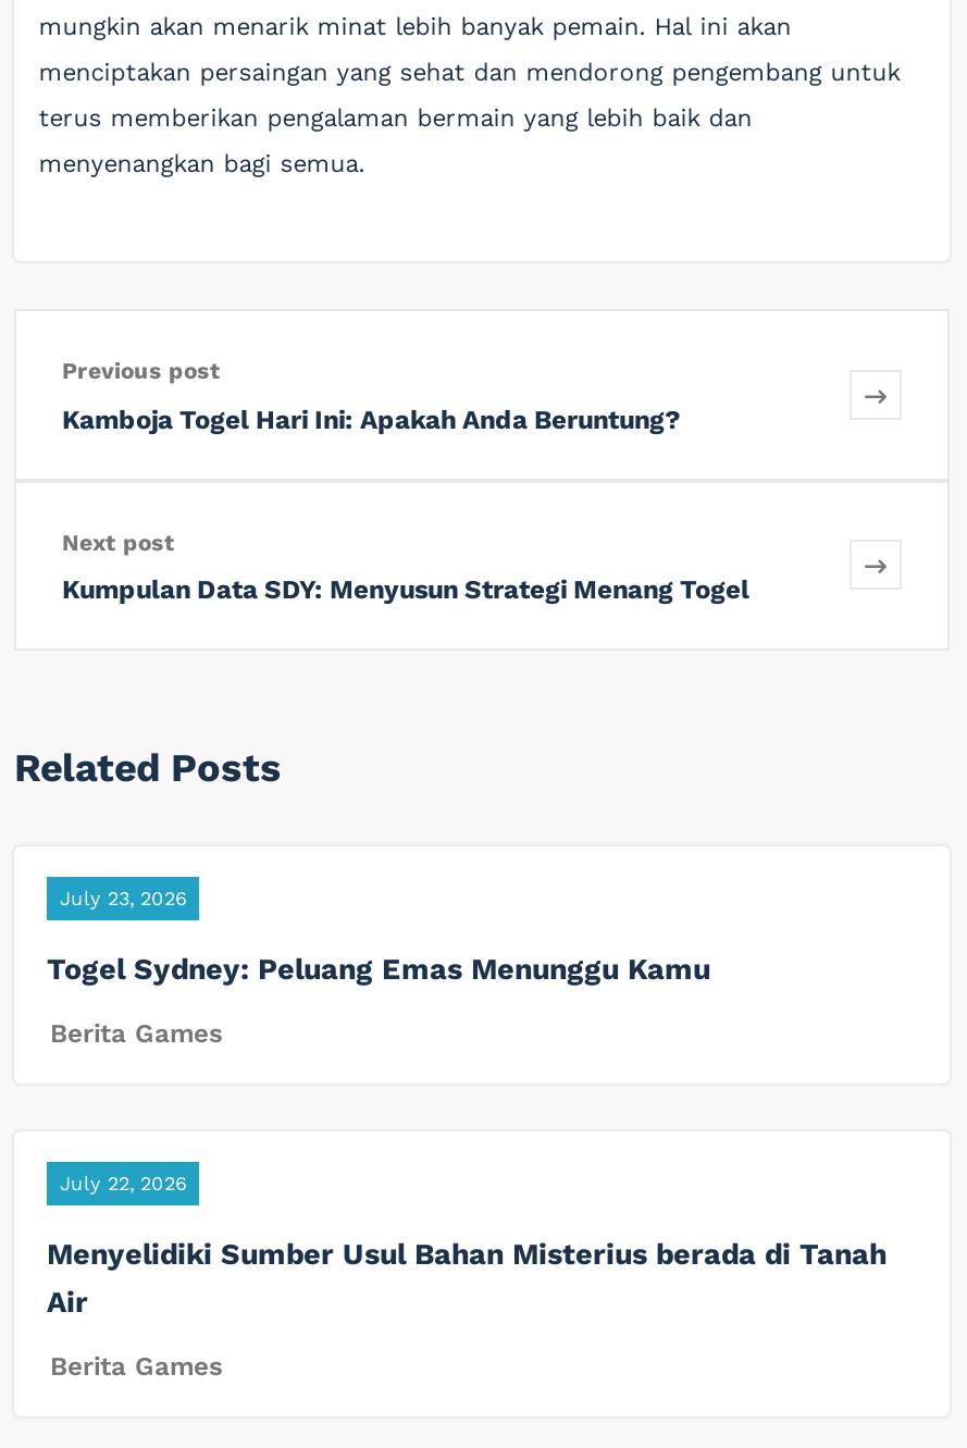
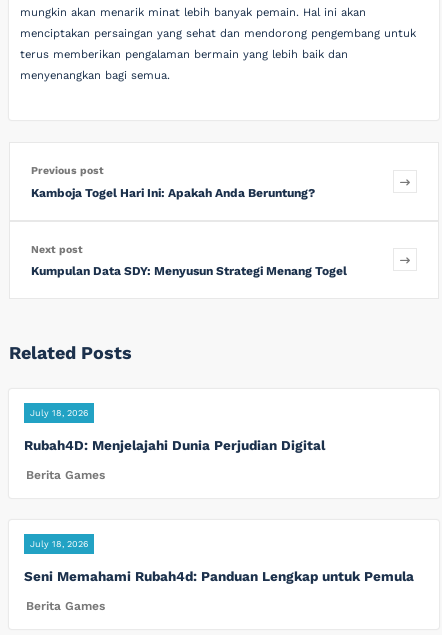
- July 23, 2026
+ July 18, 2026

- Togel Sydney: Peluang Emas Menunggu Kamu
+ Rubah4D: Menjelajahi Dunia Perjudian Digital

- July 22, 2026
+ July 18, 2026

- Menyelidiki Sumber Usul Bahan Misterius berada di Tanah
- Air
+ Seni Memahami Rubah4d: Panduan Lengkap untuk Pemula
